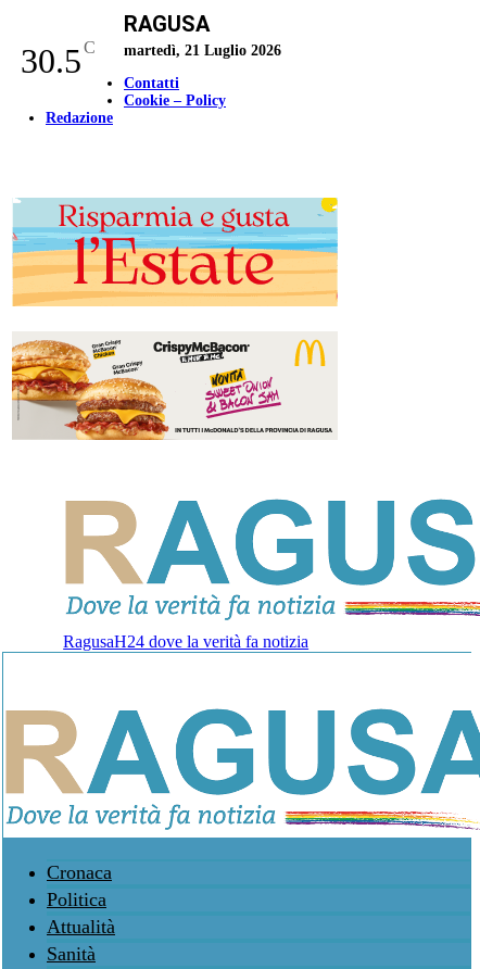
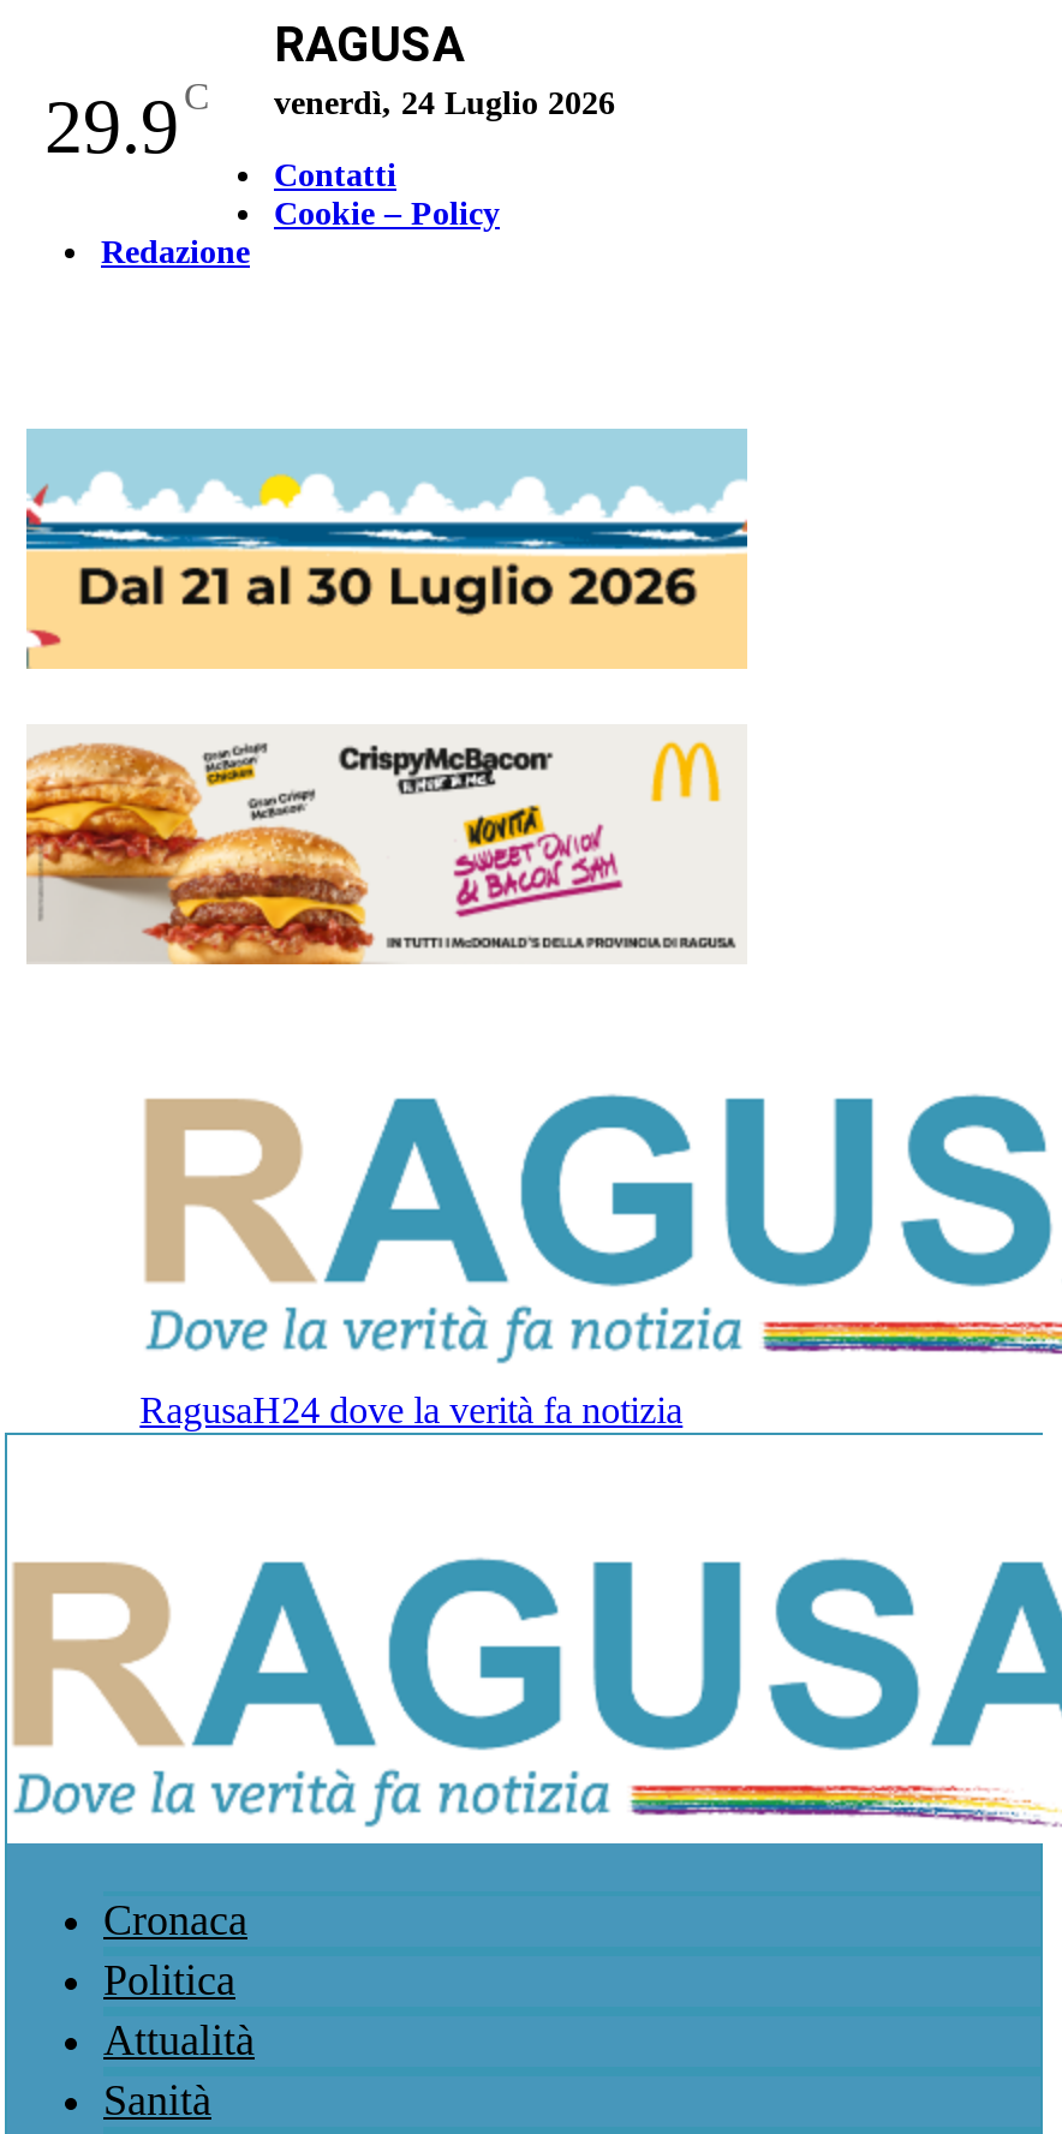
- 30.5 C
+ 29.9 C

- martedì, 21 Luglio 2026
+ venerdì, 24 Luglio 2026

- [image]
+ [image]
